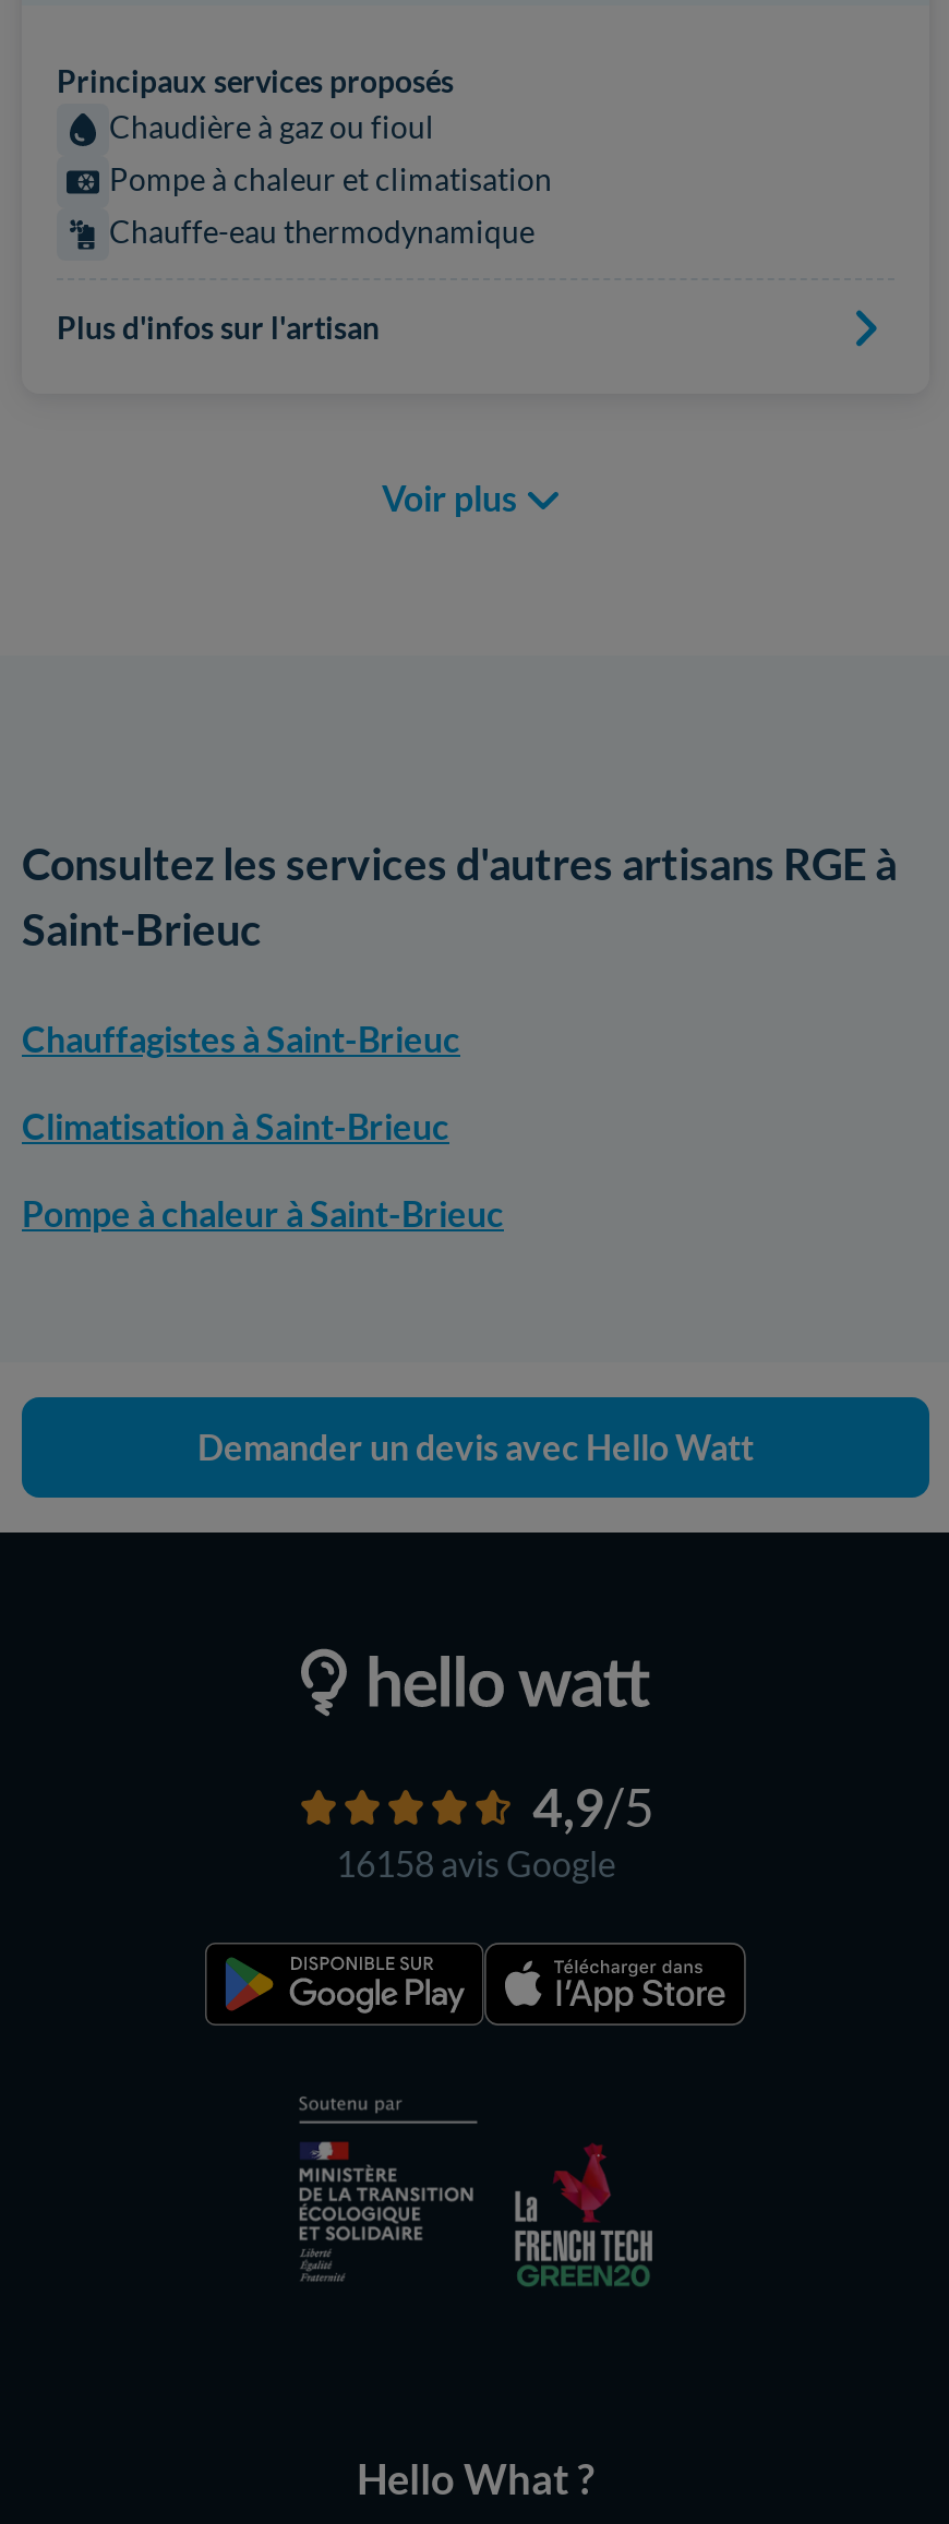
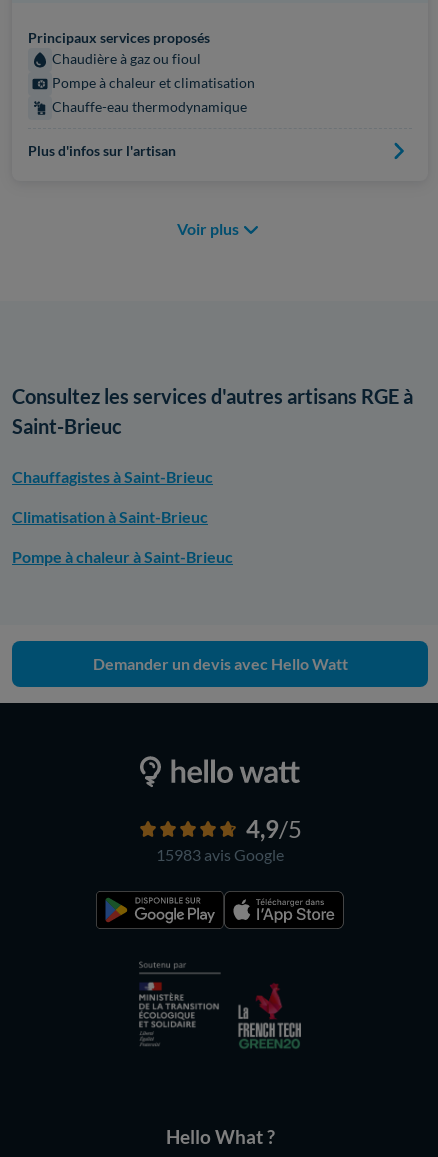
- 16158 avis Google
+ 15983 avis Google
